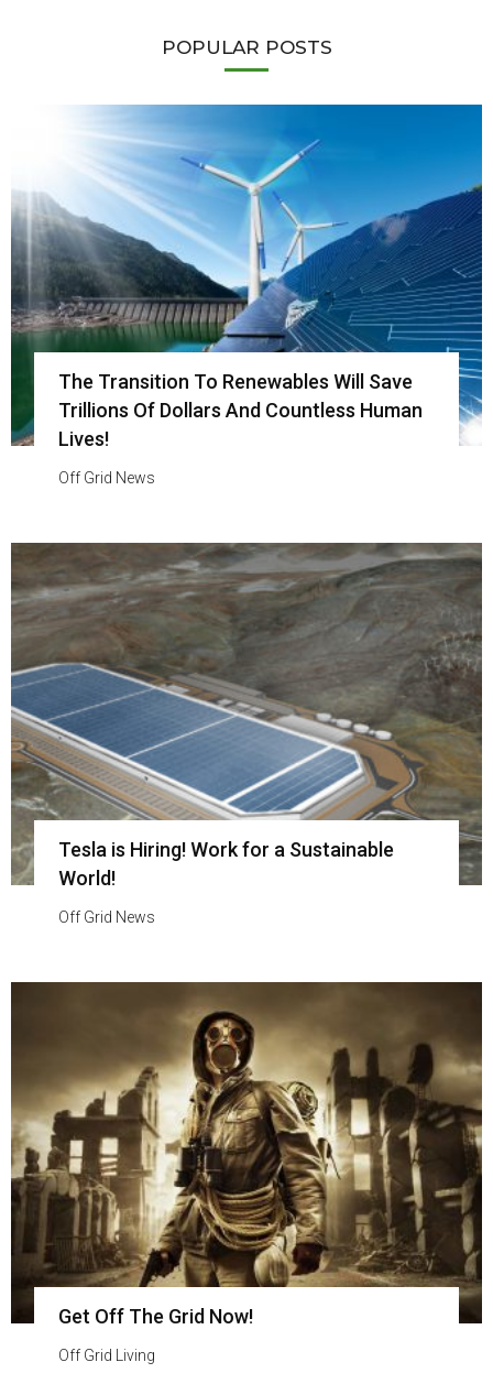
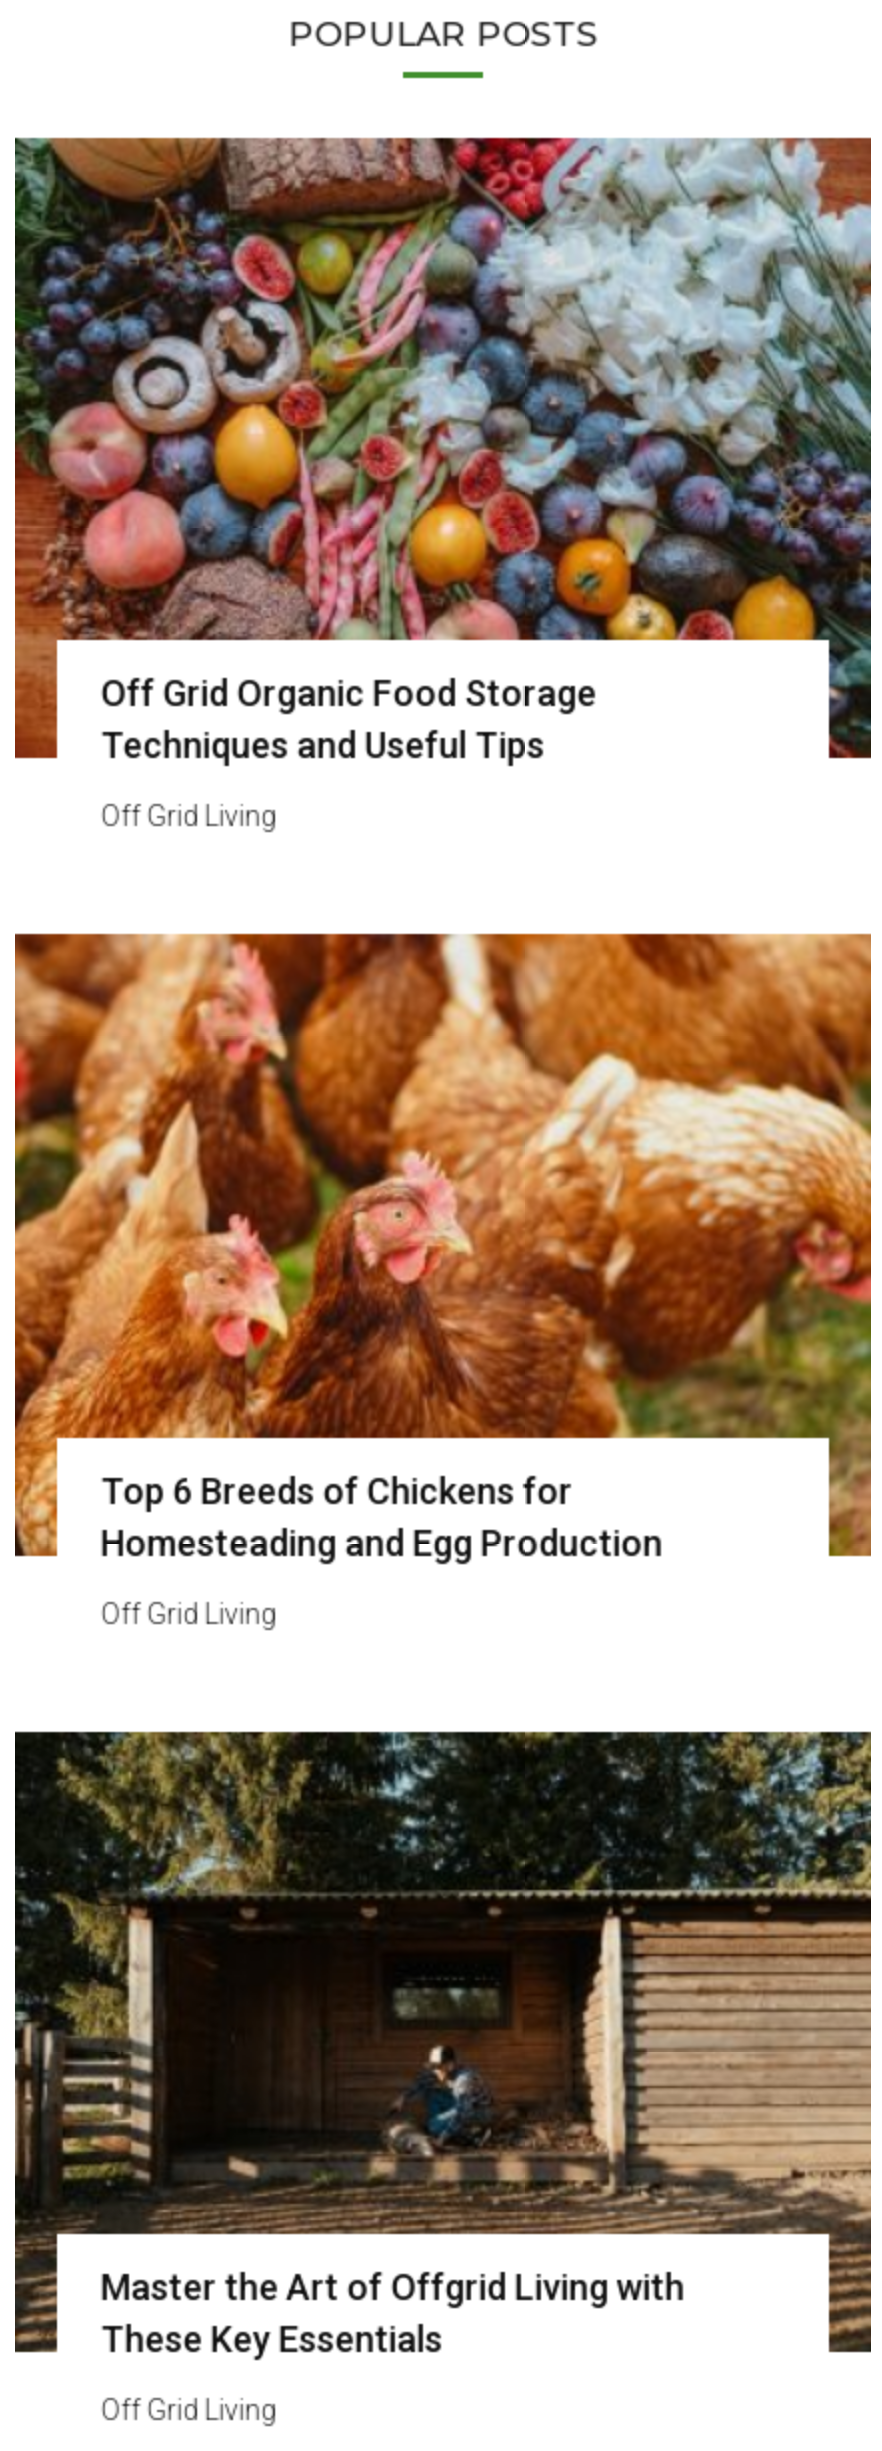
- [image]
- The Transition To Renewables Will Save
- Trillions Of Dollars And Countless Human
- Lives!
+ [image]
+ Off Grid Organic Food Storage
+ Techniques and Useful Tips

- Off Grid News
+ Off Grid Living

- [image]
- Tesla is Hiring! Work for a Sustainable
- World!
+ [image]
+ Top 6 Breeds of Chickens for
+ Homesteading and Egg Production

- Off Grid News
+ Off Grid Living

- [image]
- Get Off The Grid Now!
+ [image]
+ Master the Art of Offgrid Living with
+ These Key Essentials
